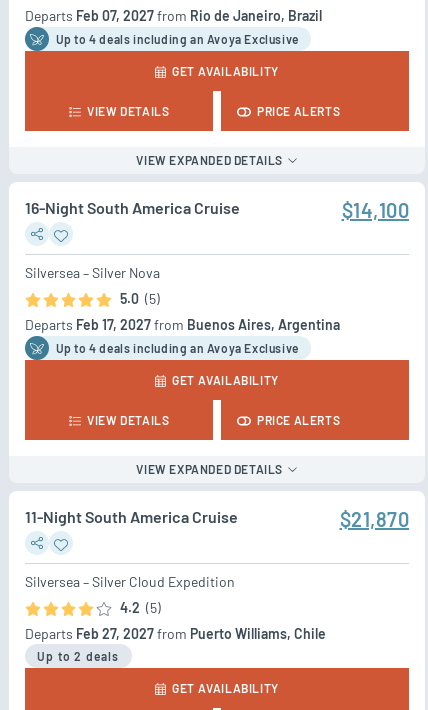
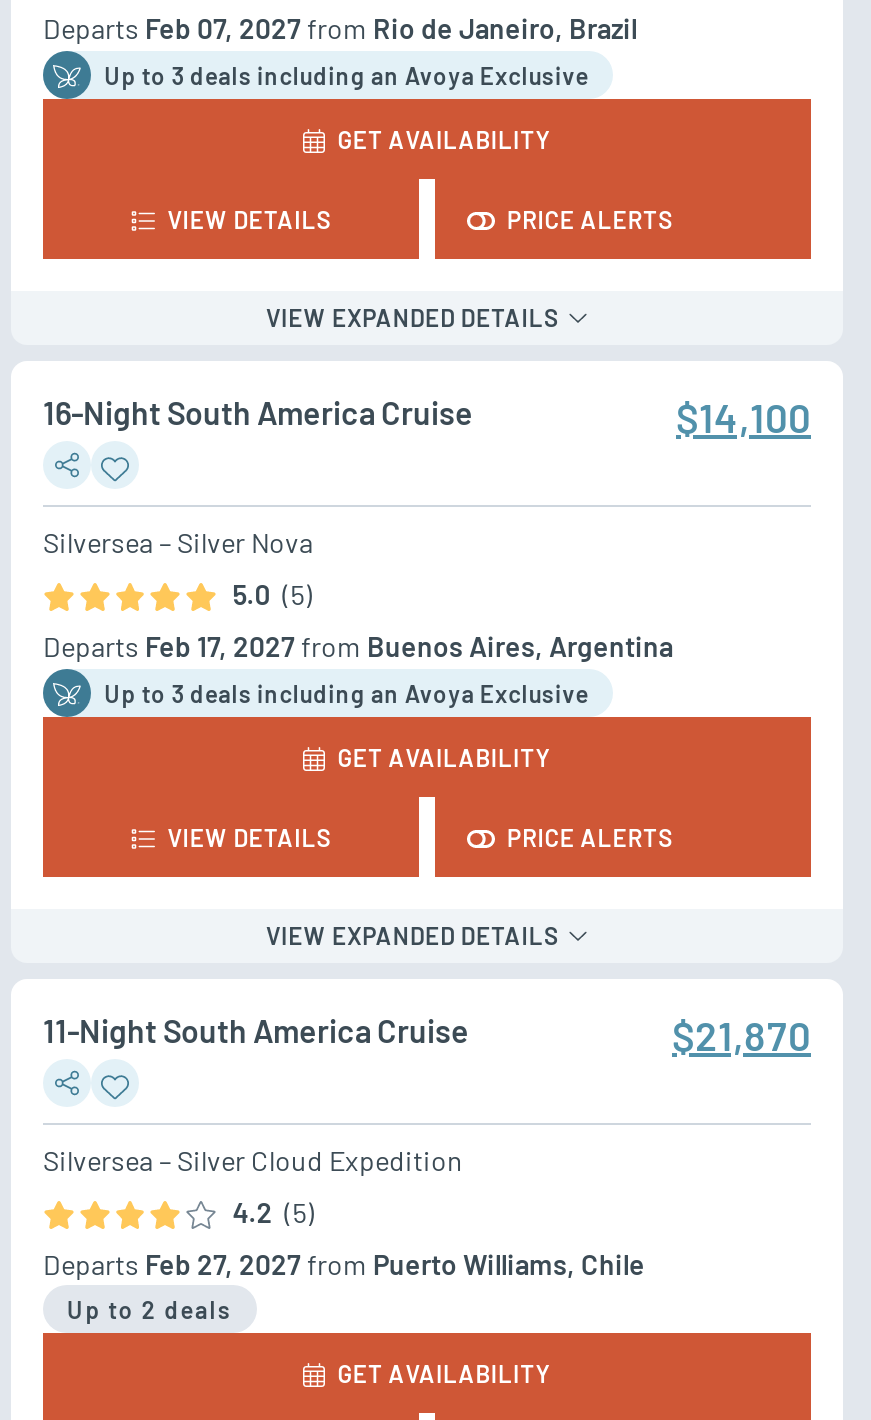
- Up to 4 deals including an Avoya Exclusive
+ Up to 3 deals including an Avoya Exclusive

- Up to 4 deals including an Avoya Exclusive
+ Up to 3 deals including an Avoya Exclusive
